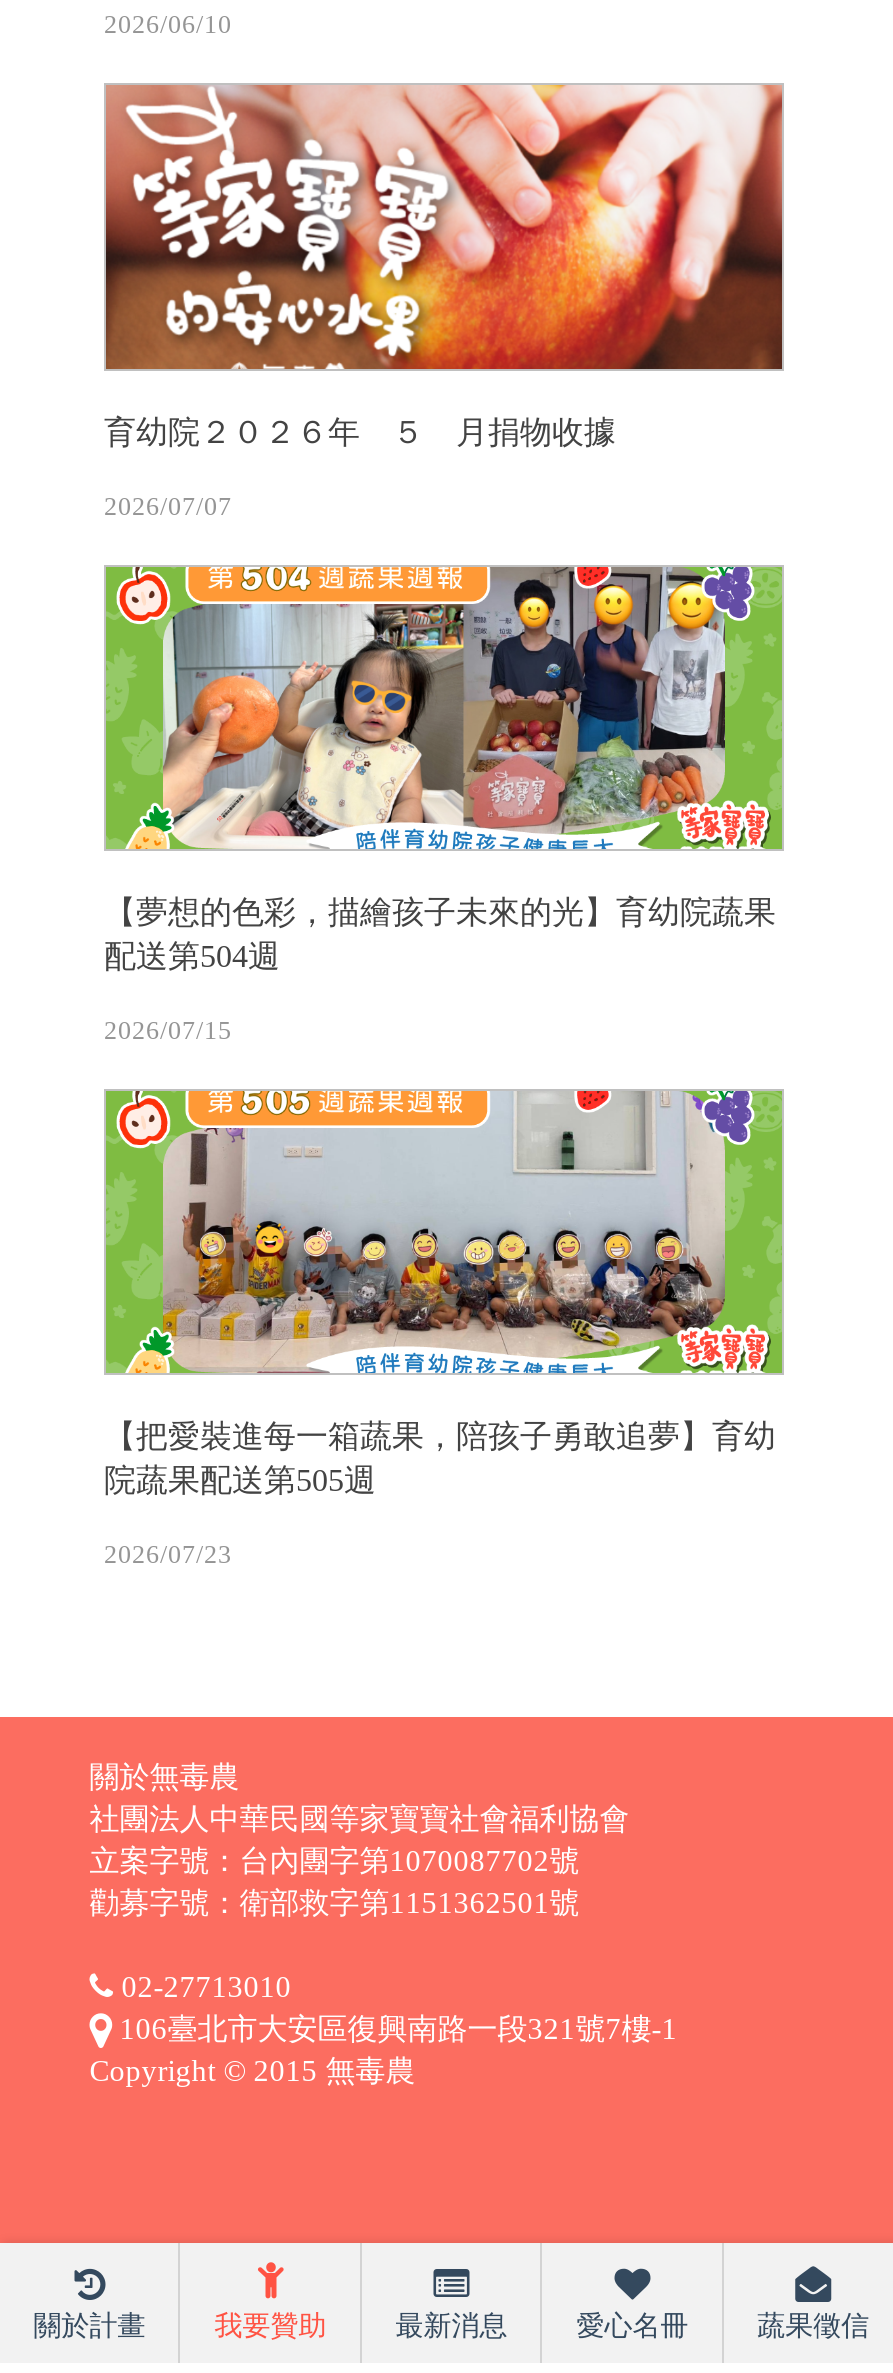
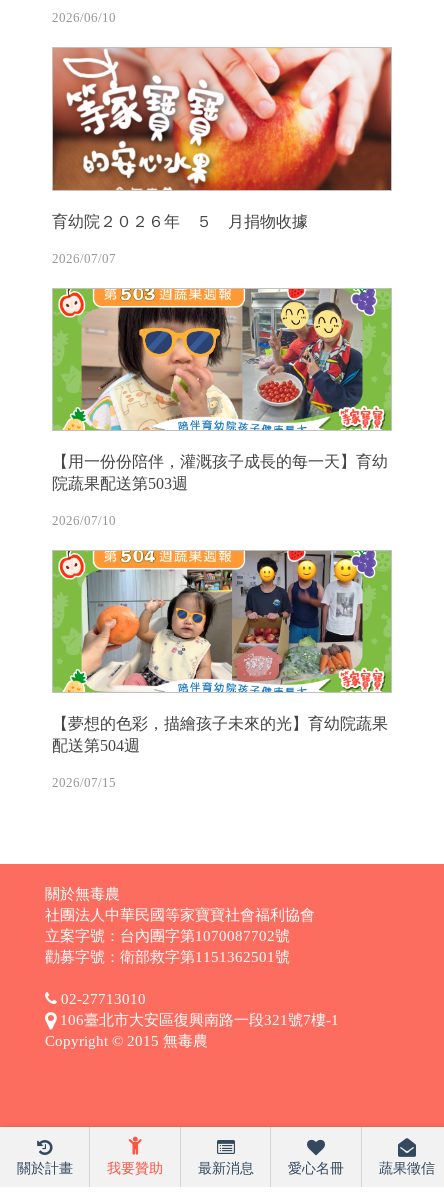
+ [image]
+ 【用一份份陪伴，灌溉孩子成長的每一天】育幼
+ 院蔬果配送第503週
+ 2026/07/10

moved down: [image] | 【夢想的色彩，描繪孩子未來的光】育幼院蔬果 | 配送第504週 | 2026/07/15

- [image]
- 【把愛裝進每一箱蔬果，陪孩子勇敢追夢】育幼
- 院蔬果配送第505週
- 2026/07/23
